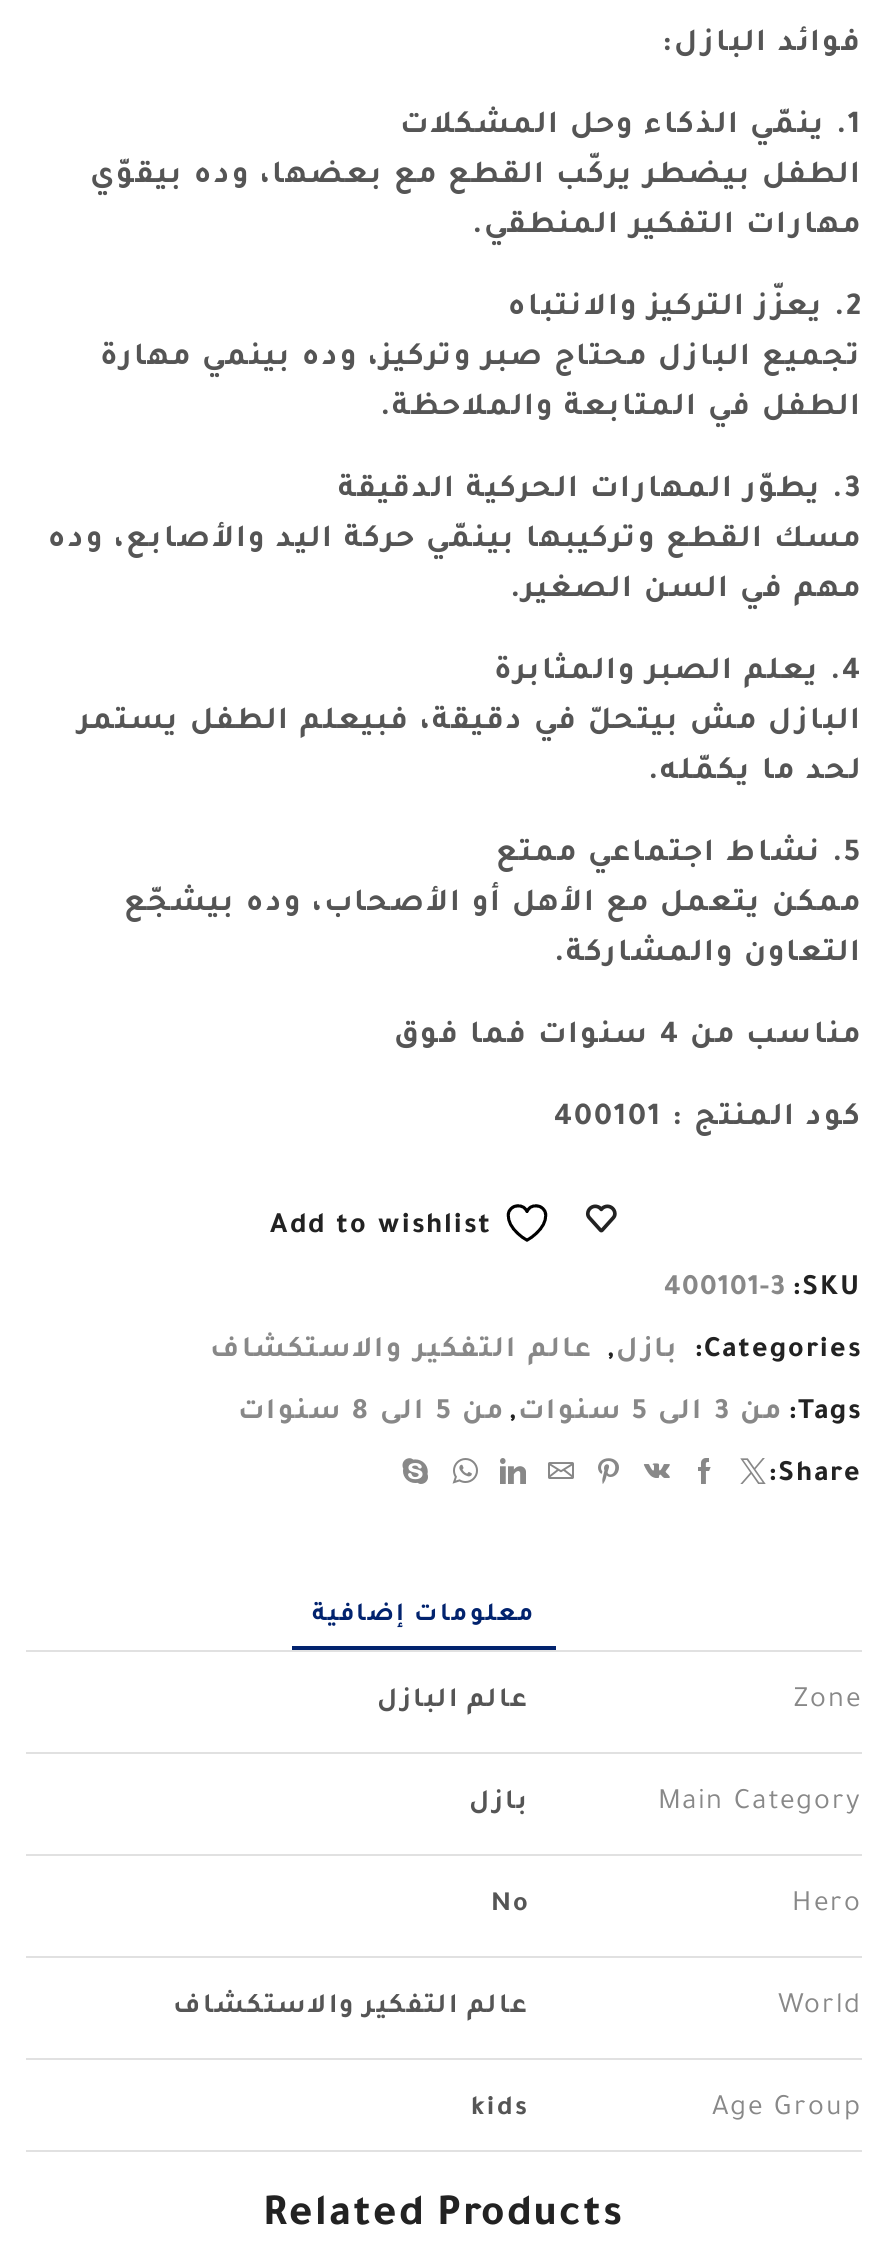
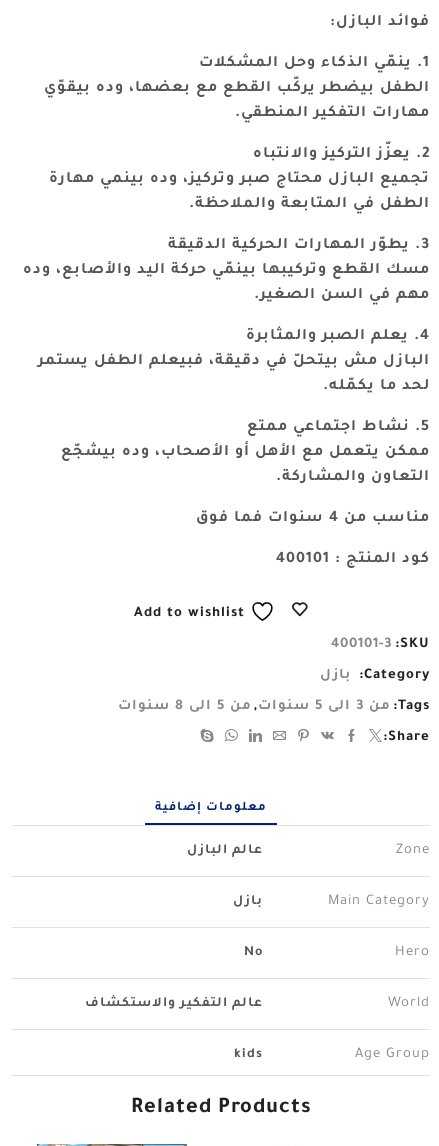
- Categories:
- بازل, عالم التفكير والاستكشاف
+ Category:
+ بازل
